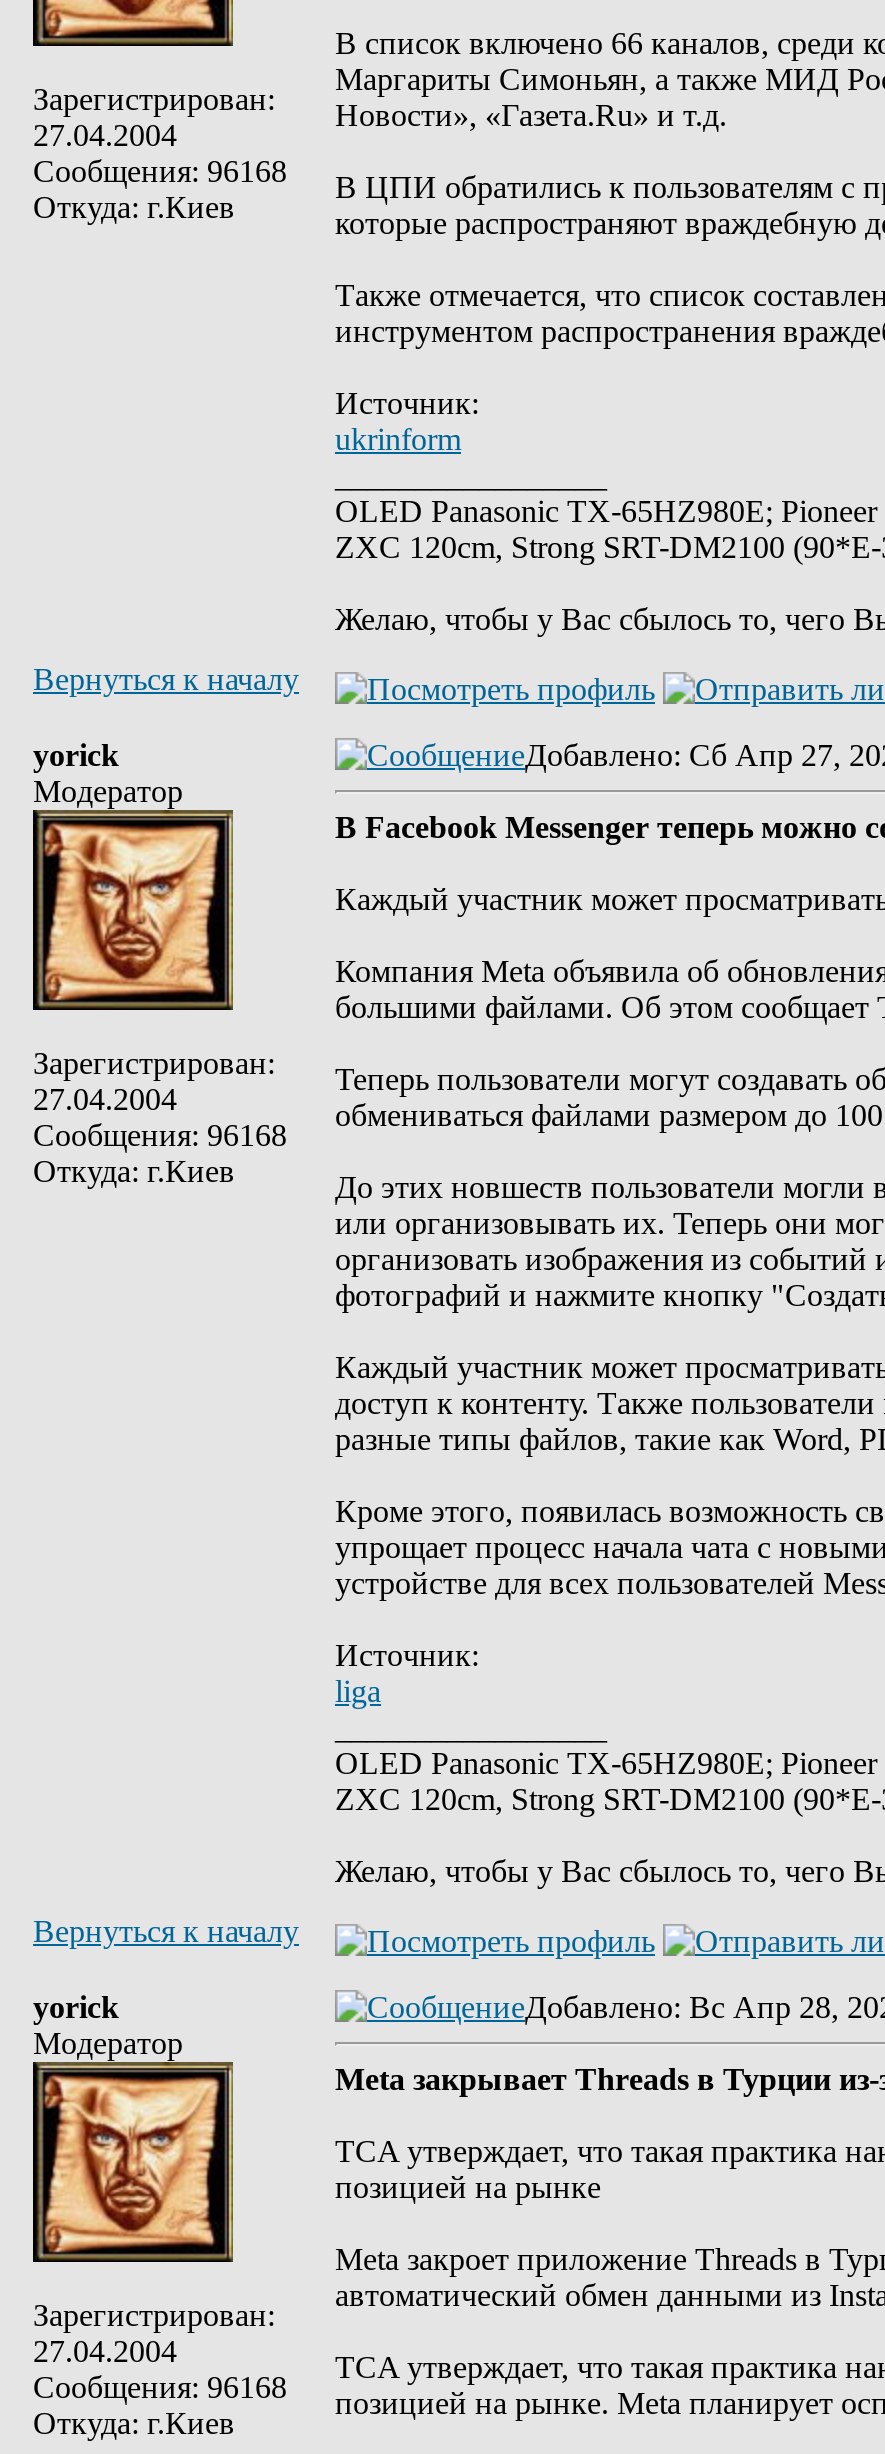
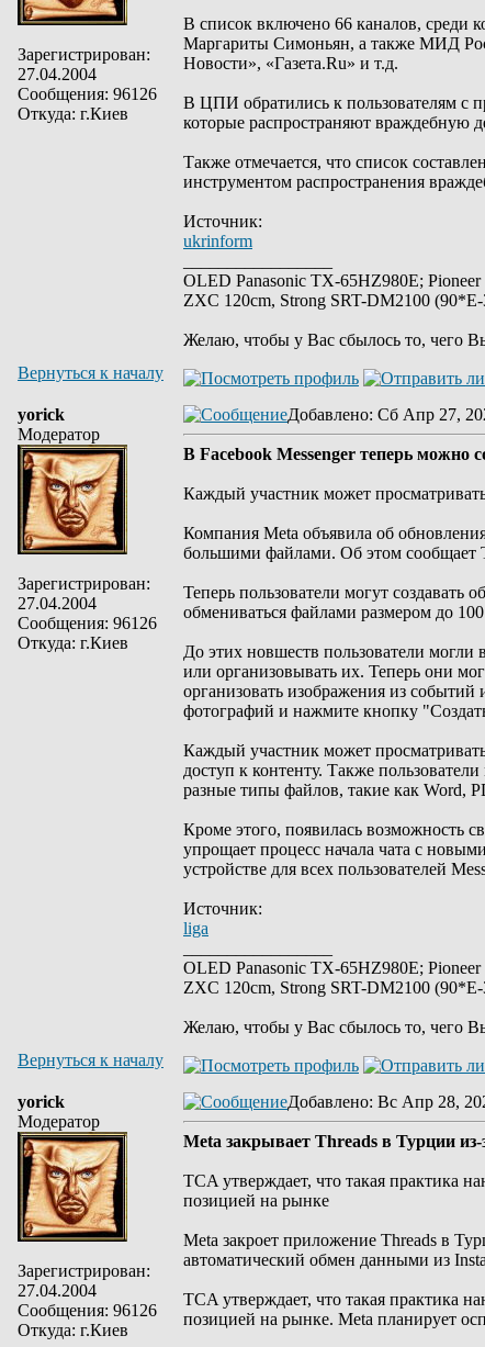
- Сообщения: 96168
+ Сообщения: 96126

- Сообщения: 96168
+ Сообщения: 96126

- Сообщения: 96168
+ Сообщения: 96126
